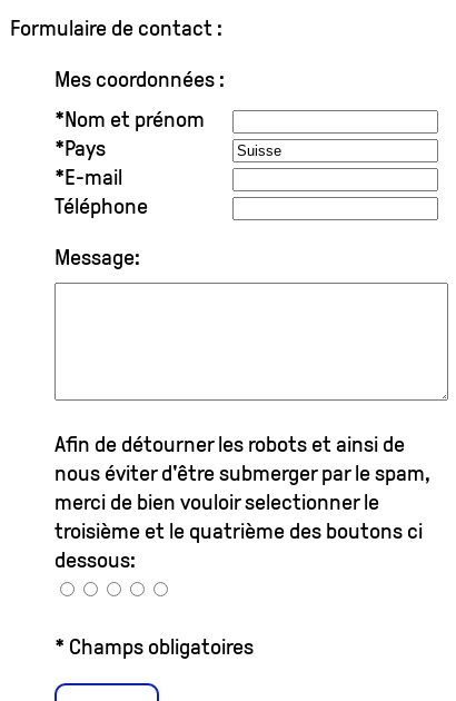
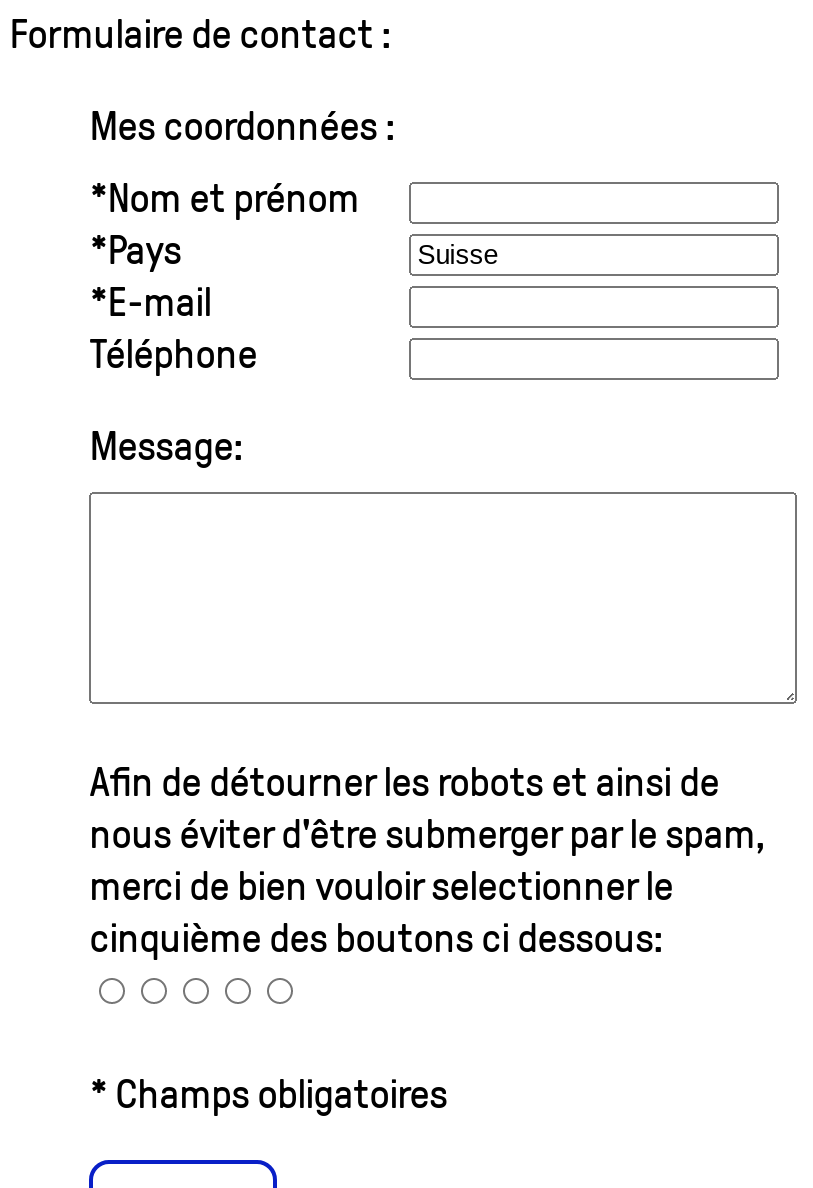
- troisième et le quatrième des boutons ci
- dessous:
+ cinquième des boutons ci dessous:
